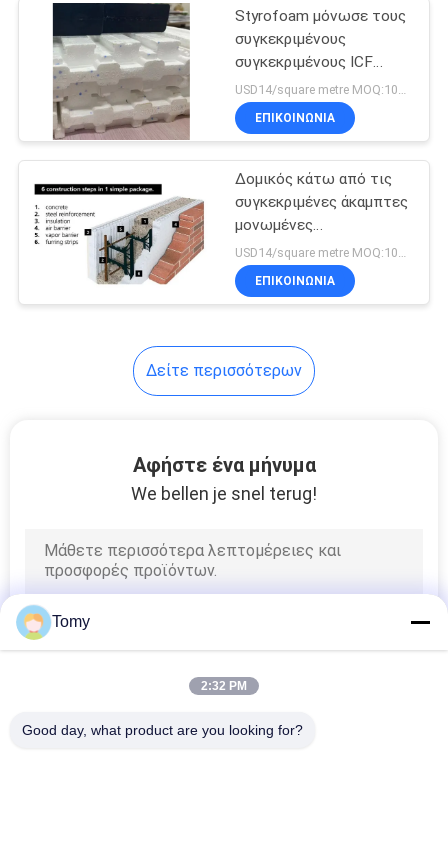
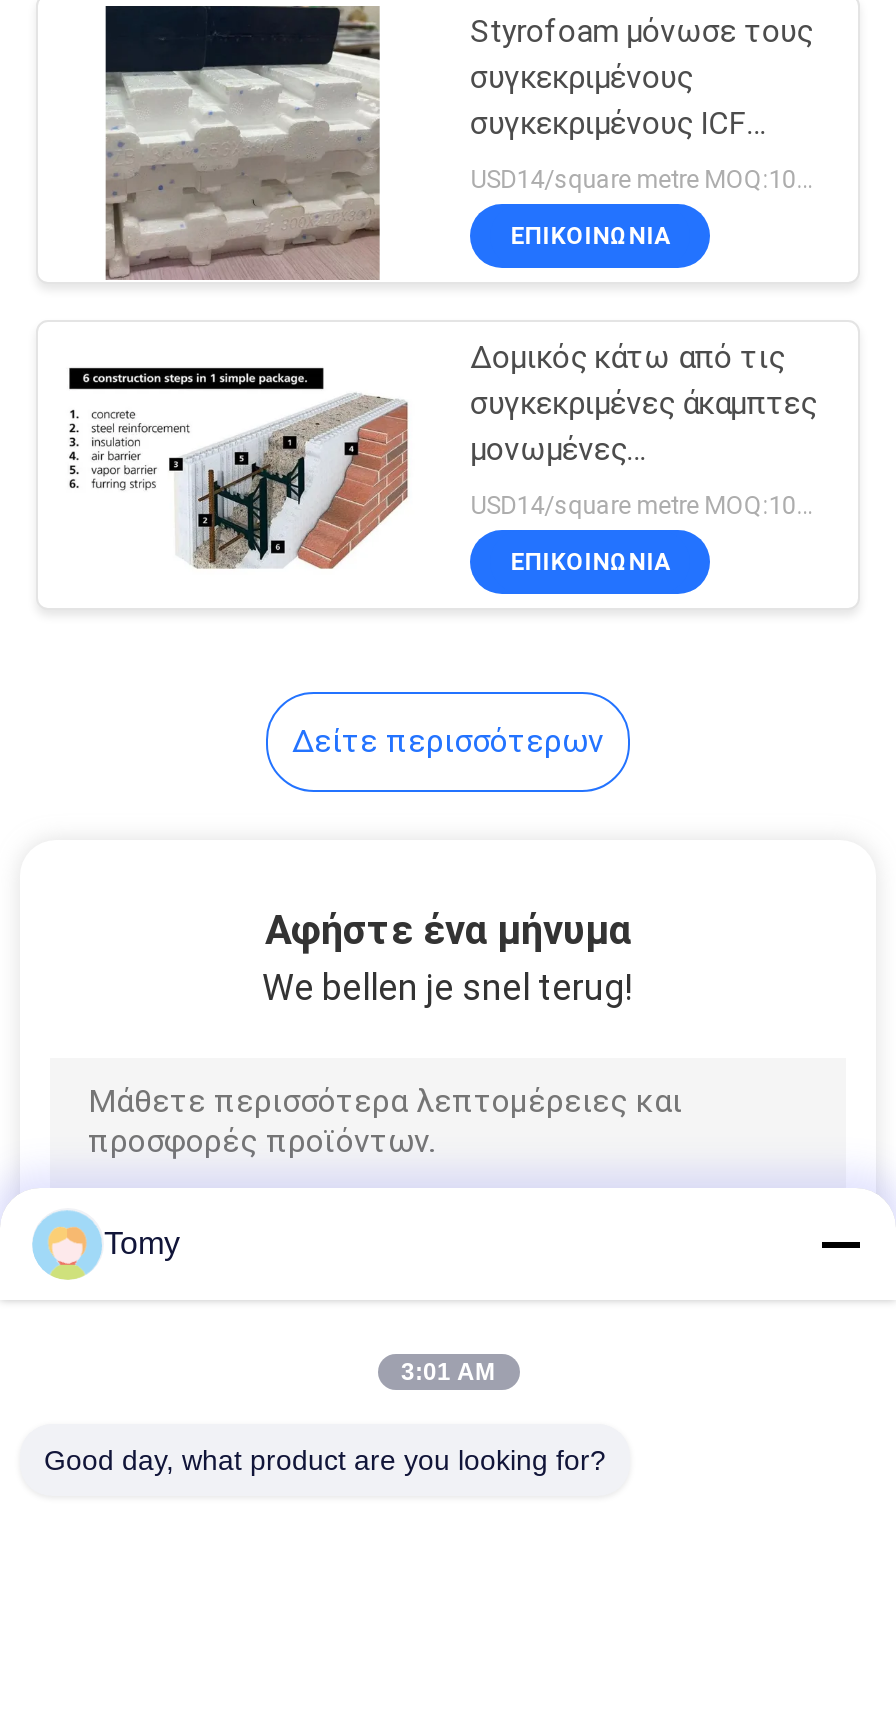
- 2:32 PM
+ 3:01 AM
